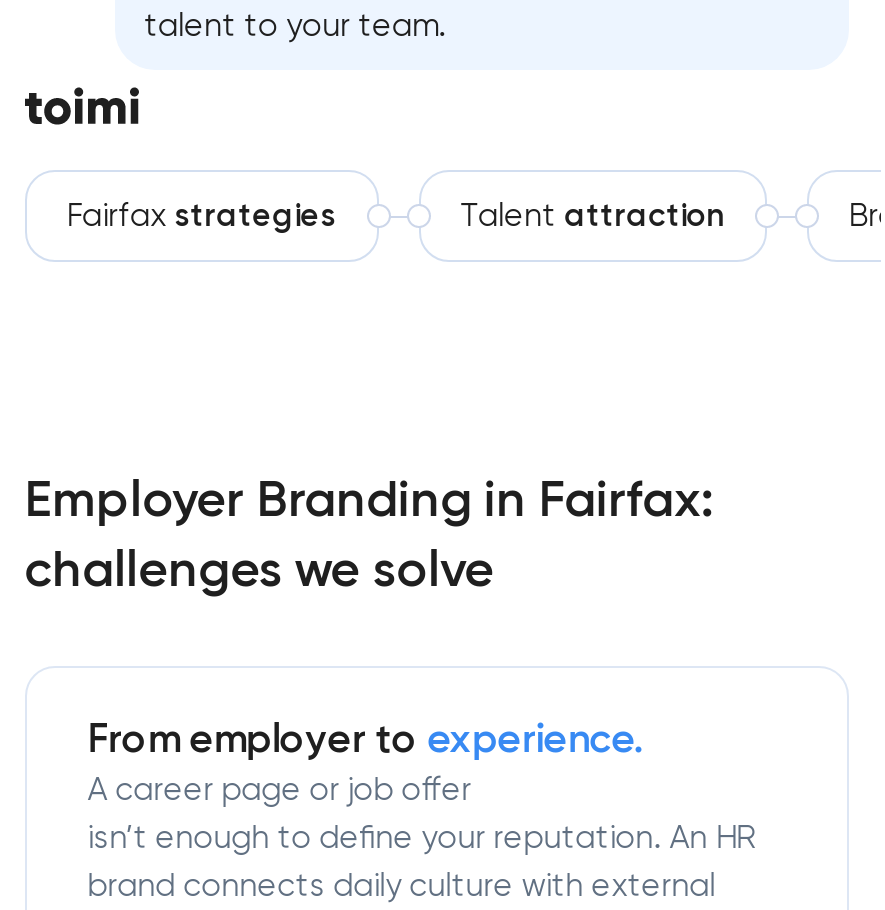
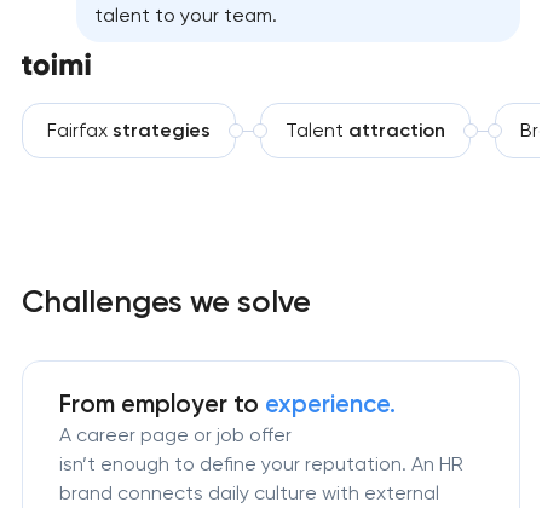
- Employer Branding in Fairfax:
- challenges we solve
+ Challenges we solve
